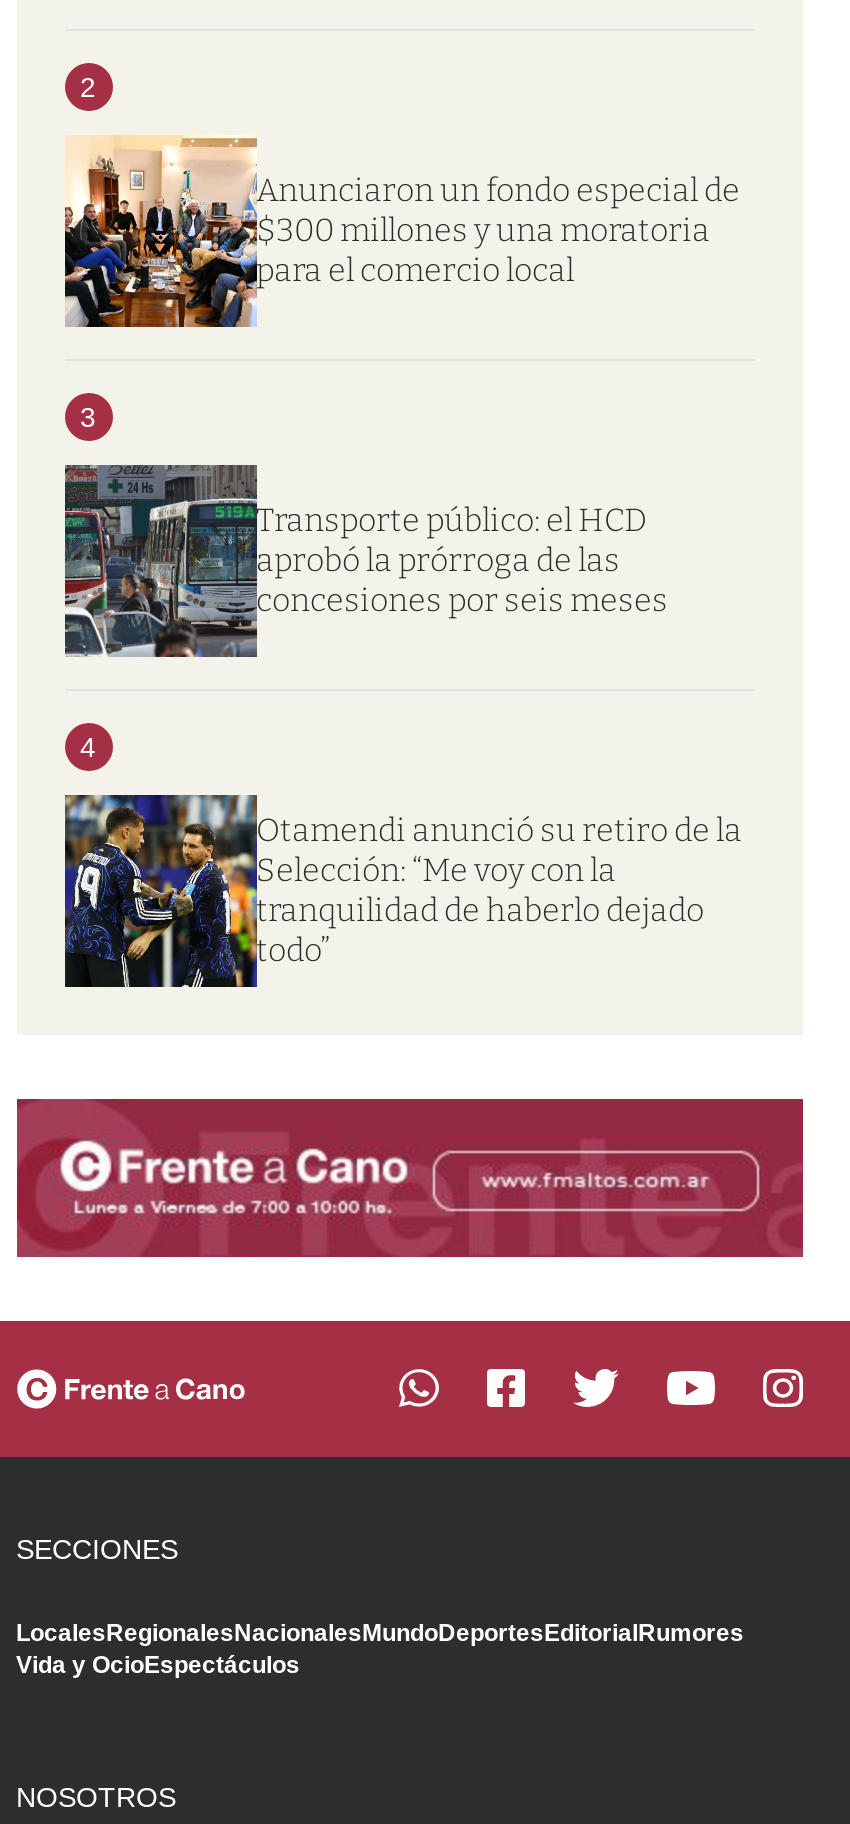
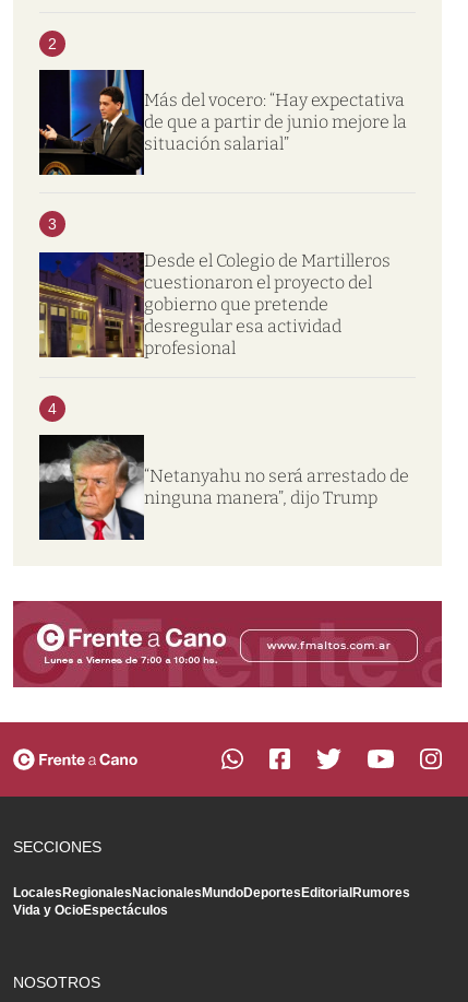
- [image]
- Anunciaron un fondo especial de
- $300 millones y una moratoria
- para el comercio local
+ [image]
+ Más del vocero: “Hay expectativa
+ de que a partir de junio mejore la
+ situación salarial”

- [image]
- Transporte público: el HCD
- aprobó la prórroga de las
- concesiones por seis meses
+ [image]
+ Desde el Colegio de Martilleros
+ cuestionaron el proyecto del
+ gobierno que pretende
+ desregular esa actividad
+ profesional

- [image]
- Otamendi anunció su retiro de la
- Selección: “Me voy con la
- tranquilidad de haberlo dejado
- todo”
+ [image]
+ “Netanyahu no será arrestado de
+ ninguna manera”, dijo Trump
